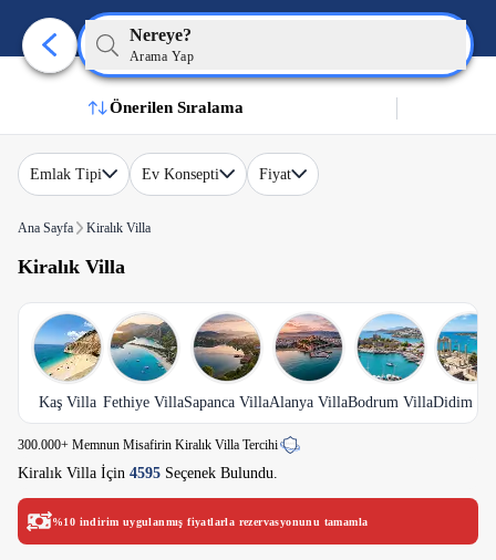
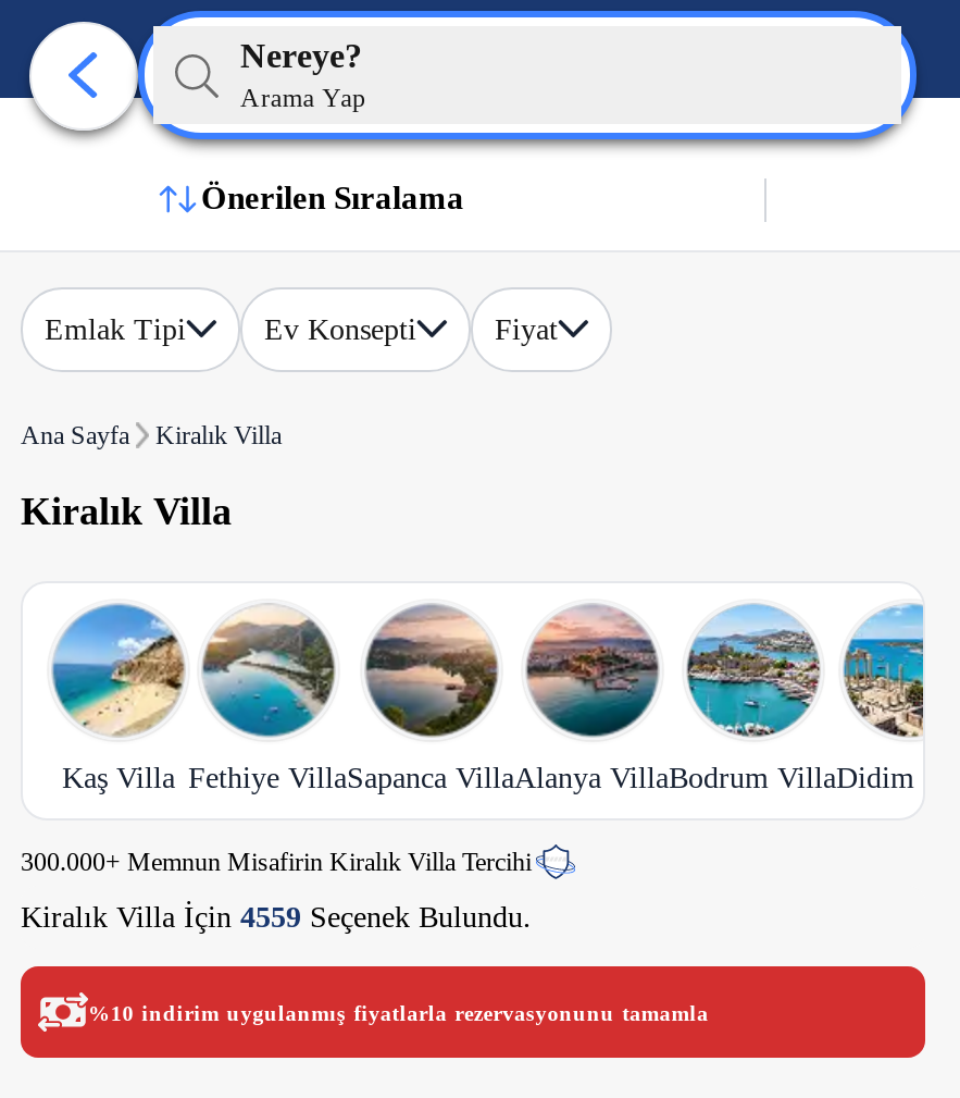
- Kiralık Villa İçin 4595 Seçenek Bulundu.
+ Kiralık Villa İçin 4559 Seçenek Bulundu.
